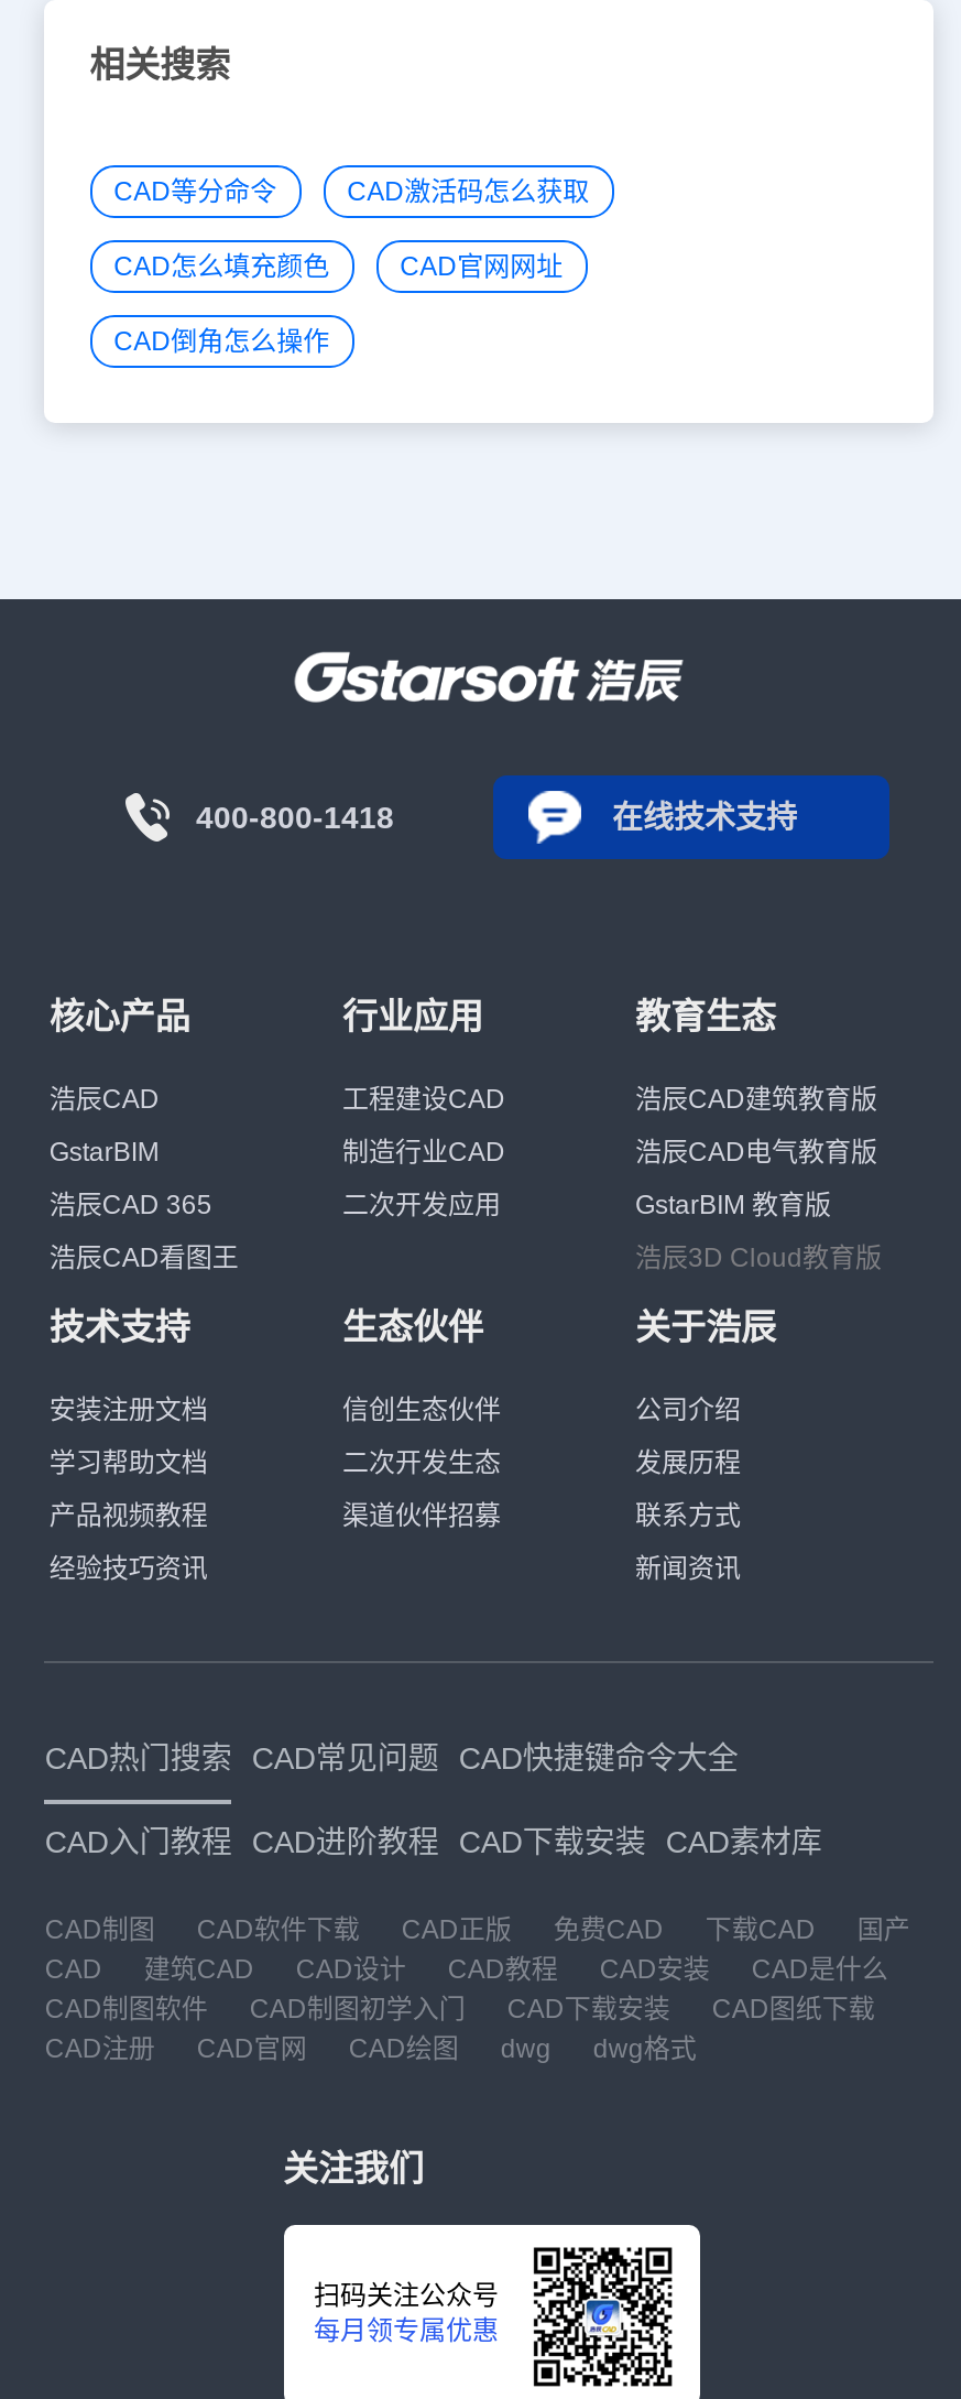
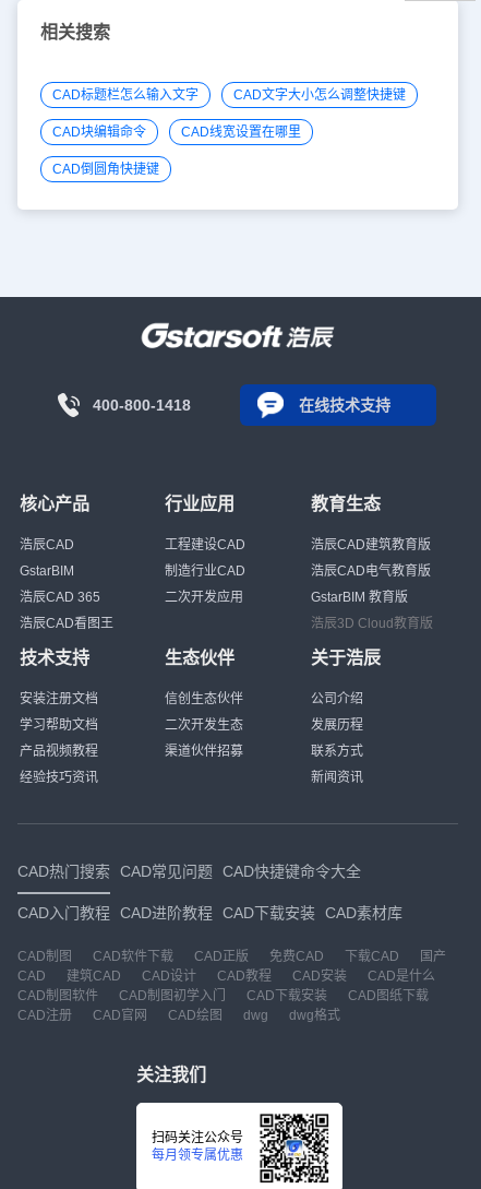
- CAD等分命令
- CAD激活码怎么获取
+ CAD标题栏怎么输入文字
+ CAD文字大小怎么调整快捷键

- CAD怎么填充颜色
- CAD官网网址
+ CAD块编辑命令
+ CAD线宽设置在哪里

- CAD倒角怎么操作
+ CAD倒圆角快捷键
